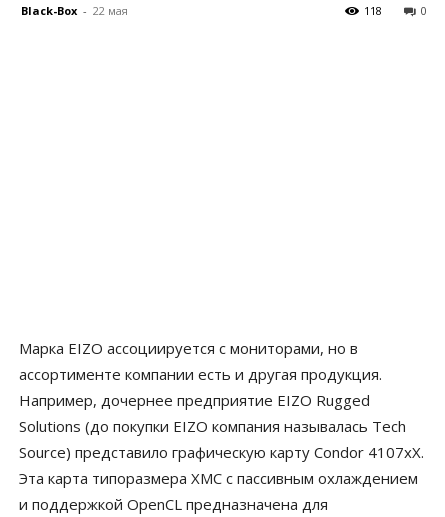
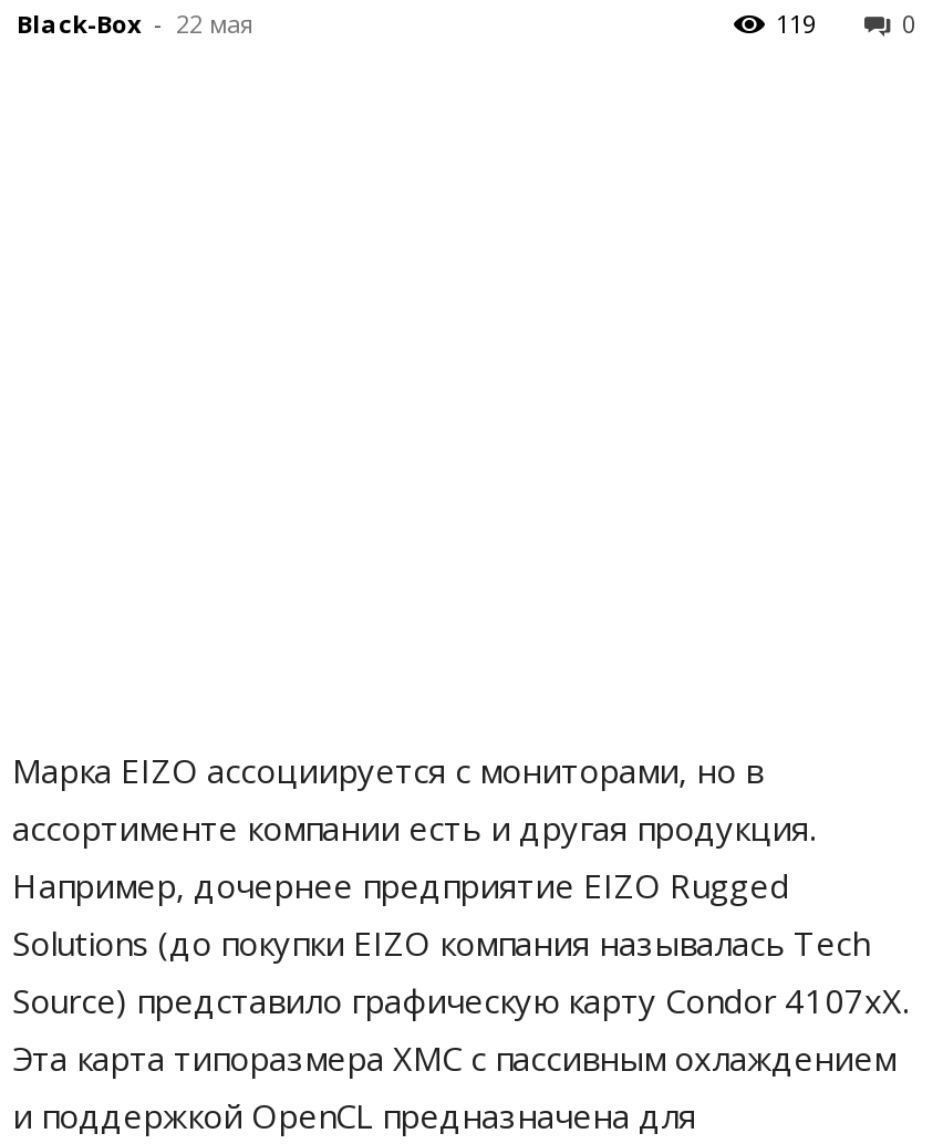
- 118
+ 119
